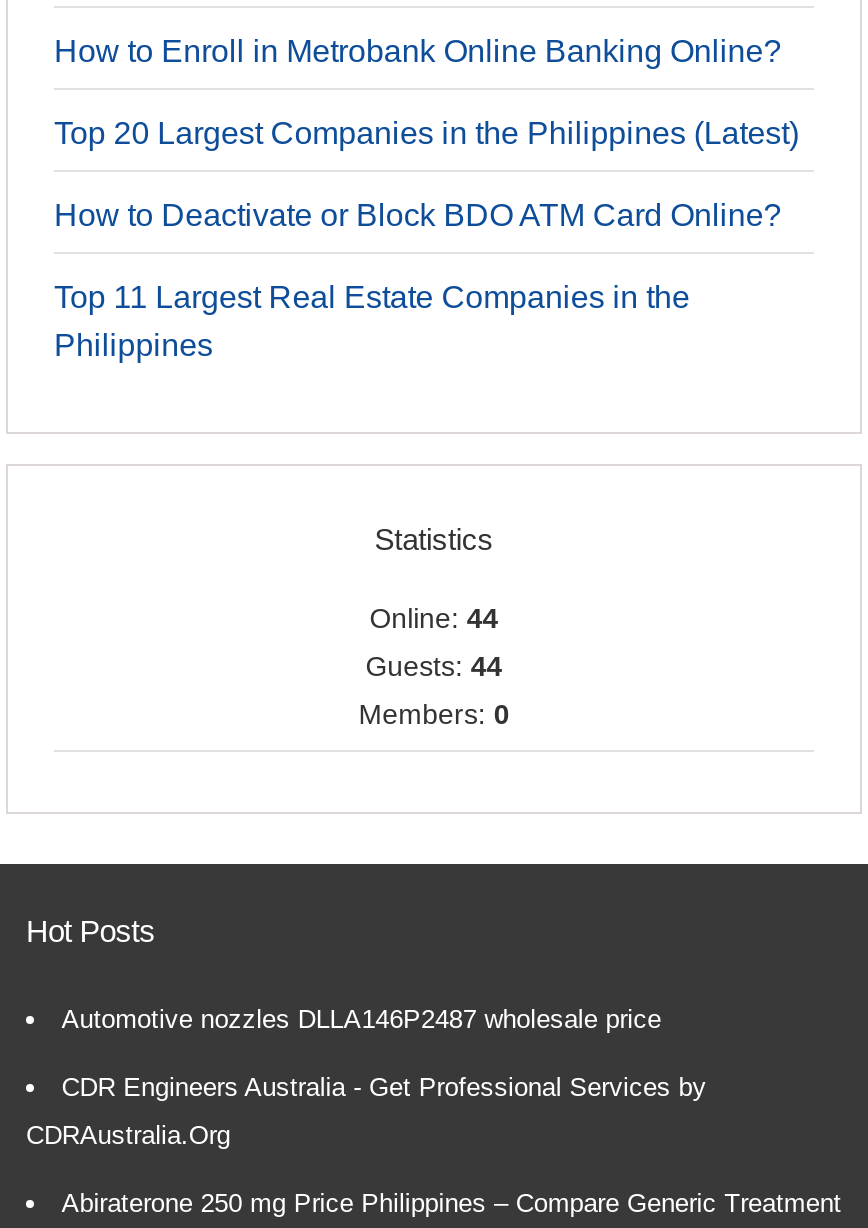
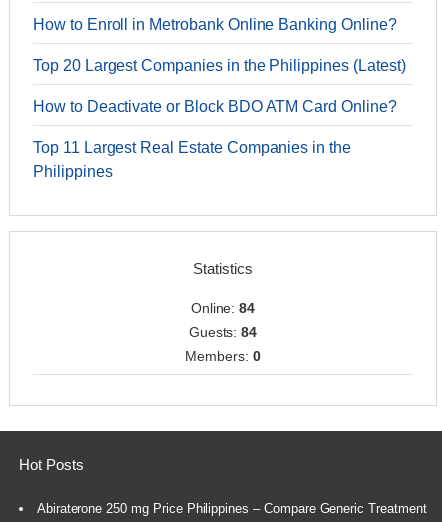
- Online: 44
+ Online: 84

- Guests: 44
+ Guests: 84

- Automotive nozzles DLLA146P2487 wholesale price
- CDR Engineers Australia - Get Professional Services by
- CDRAustralia.Org
